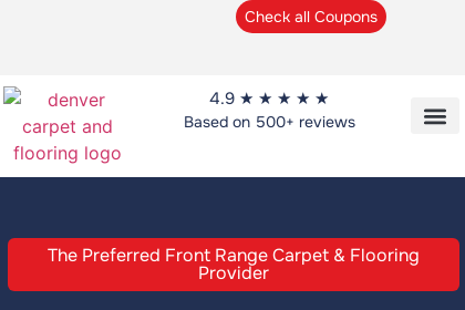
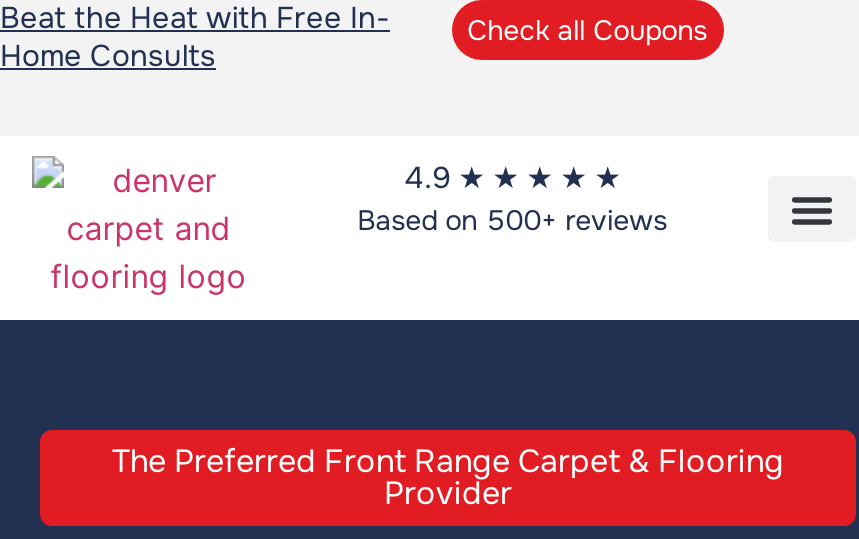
+ Beat the Heat with Free In-
+ Home Consults
